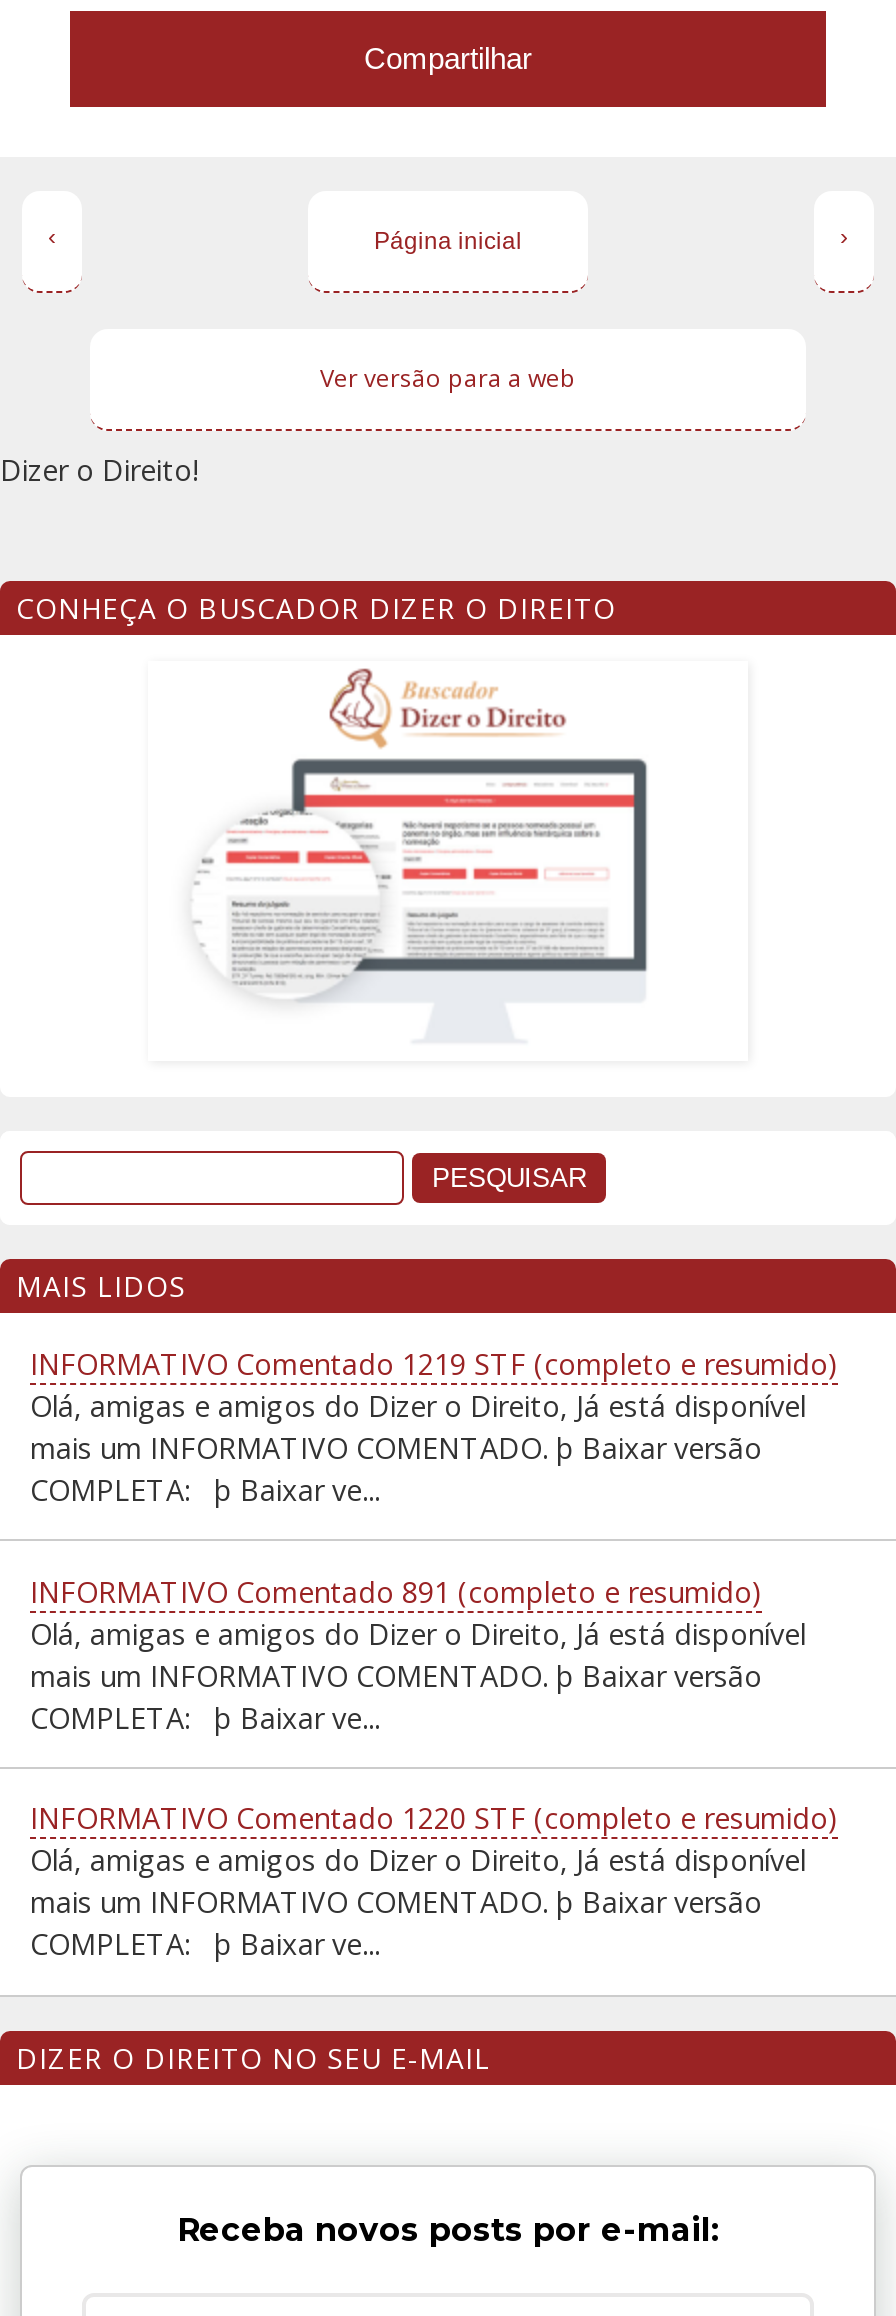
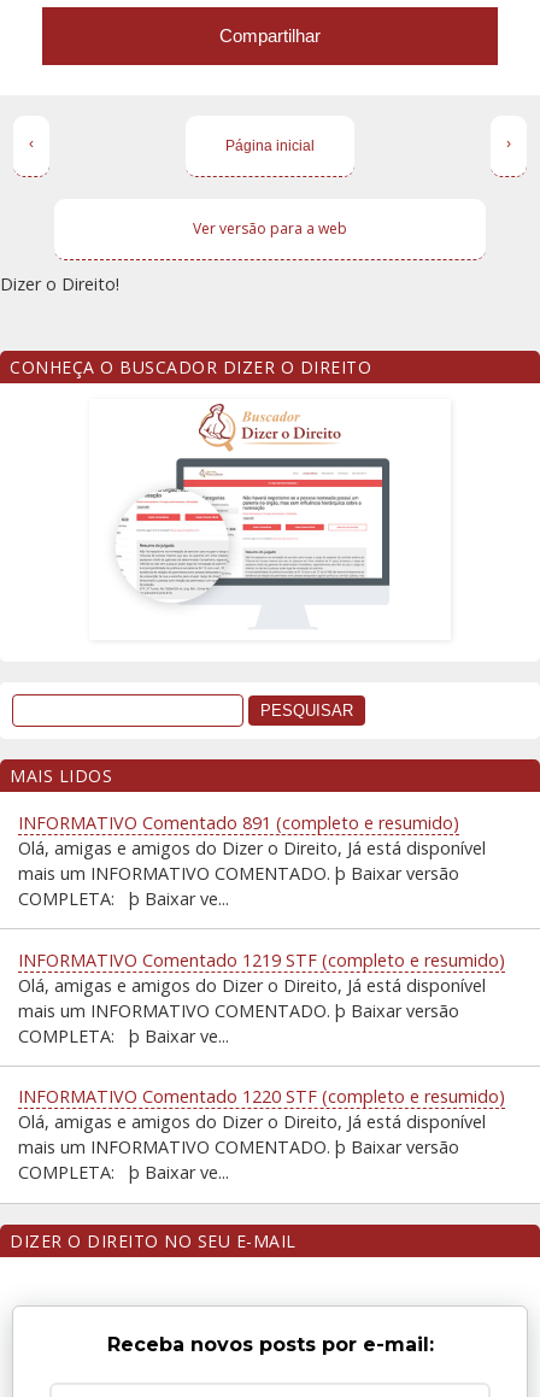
moved down: INFORMATIVO Comentado 1219 STF (completo e resumido)

moved up: INFORMATIVO Comentado 891 (completo e resumido)
